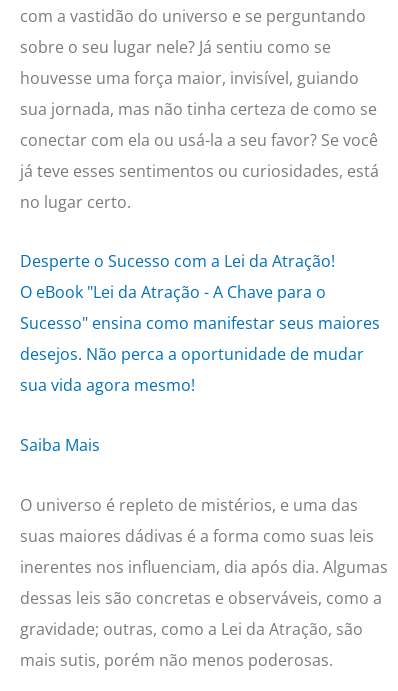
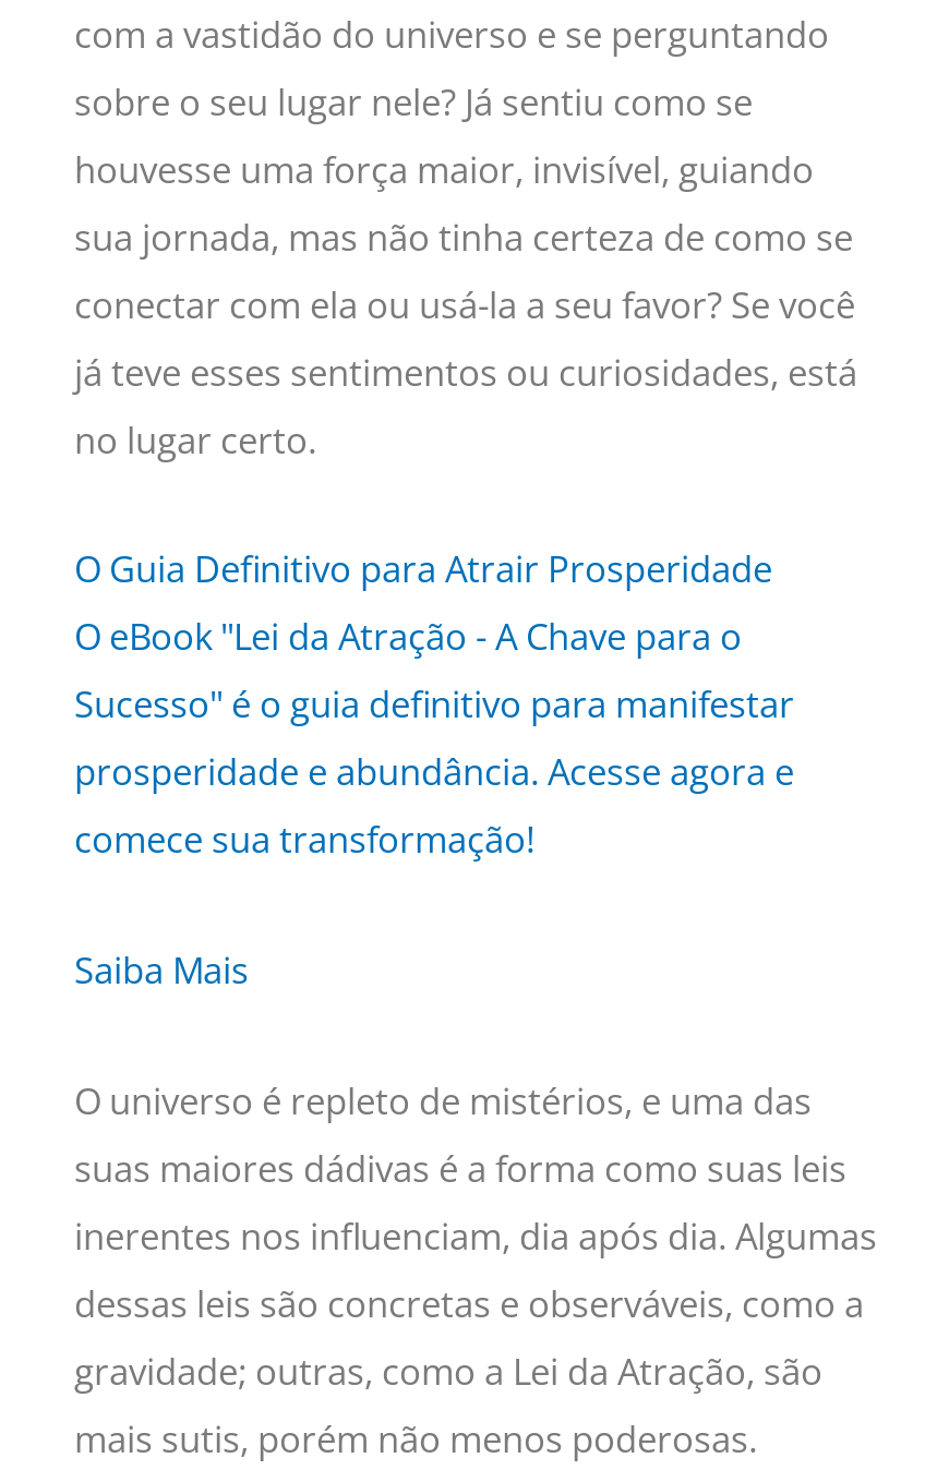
- Desperte o Sucesso com a Lei da Atração!
+ O Guia Definitivo para Atrair Prosperidade

- Sucesso" ensina como manifestar seus maiores
- desejos. Não perca a oportunidade de mudar
- sua vida agora mesmo!
+ Sucesso" é o guia definitivo para manifestar
+ prosperidade e abundância. Acesse agora e
+ comece sua transformação!
